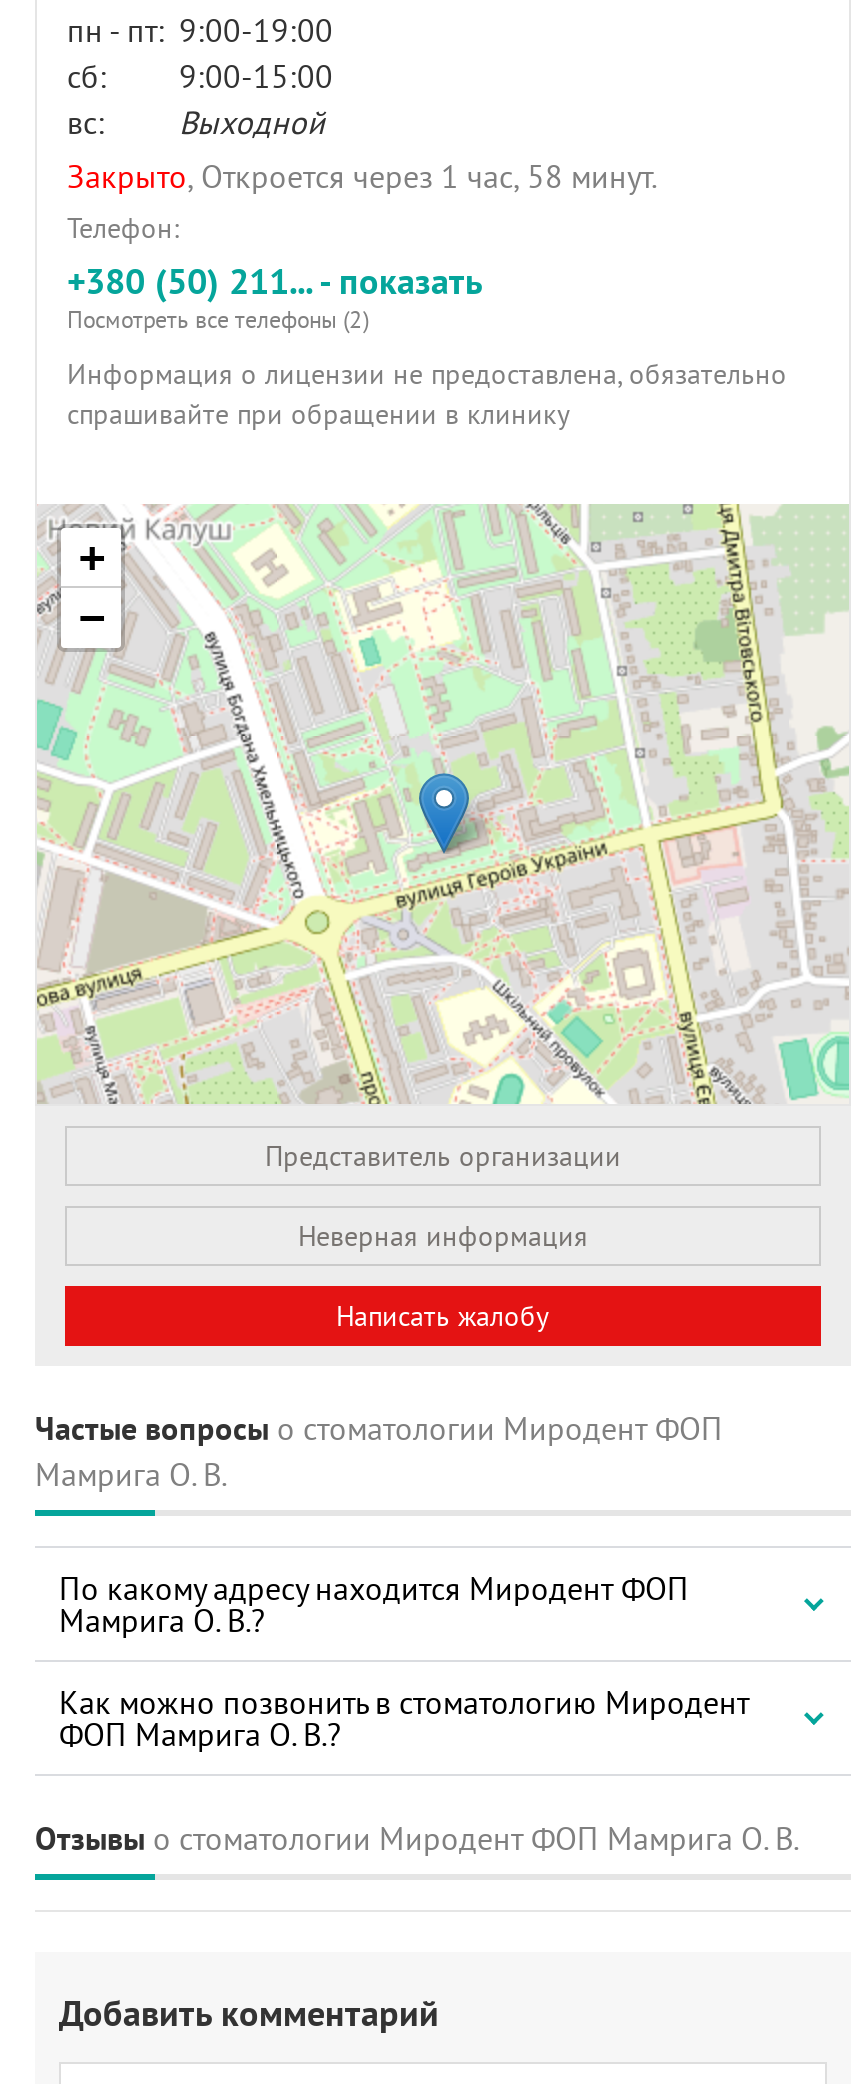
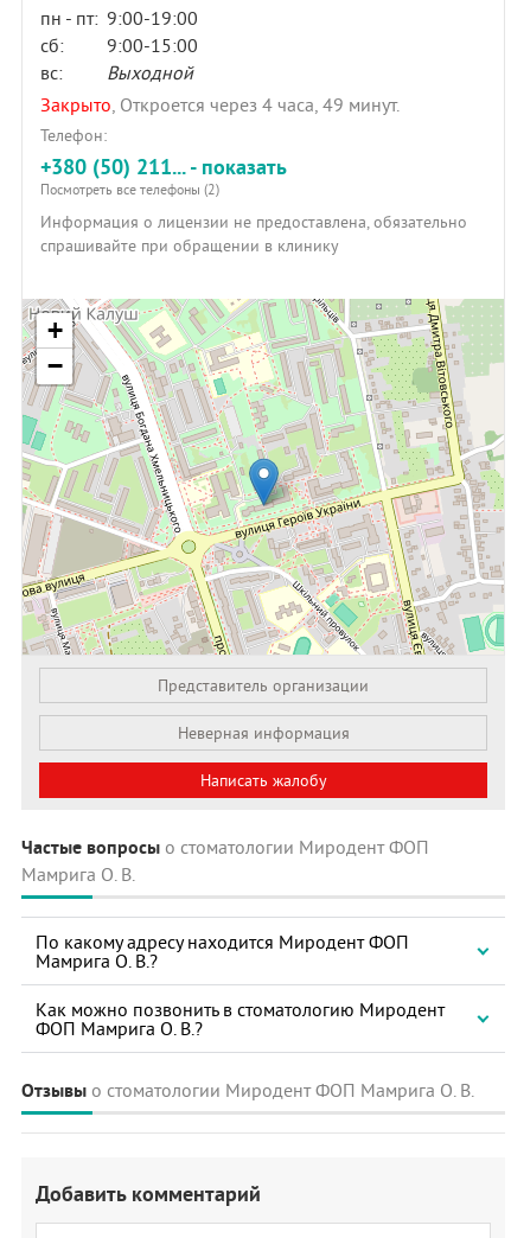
- Закрыто, Откроется через 1 час, 58 минут.
+ Закрыто, Откроется через 4 часа, 49 минут.
